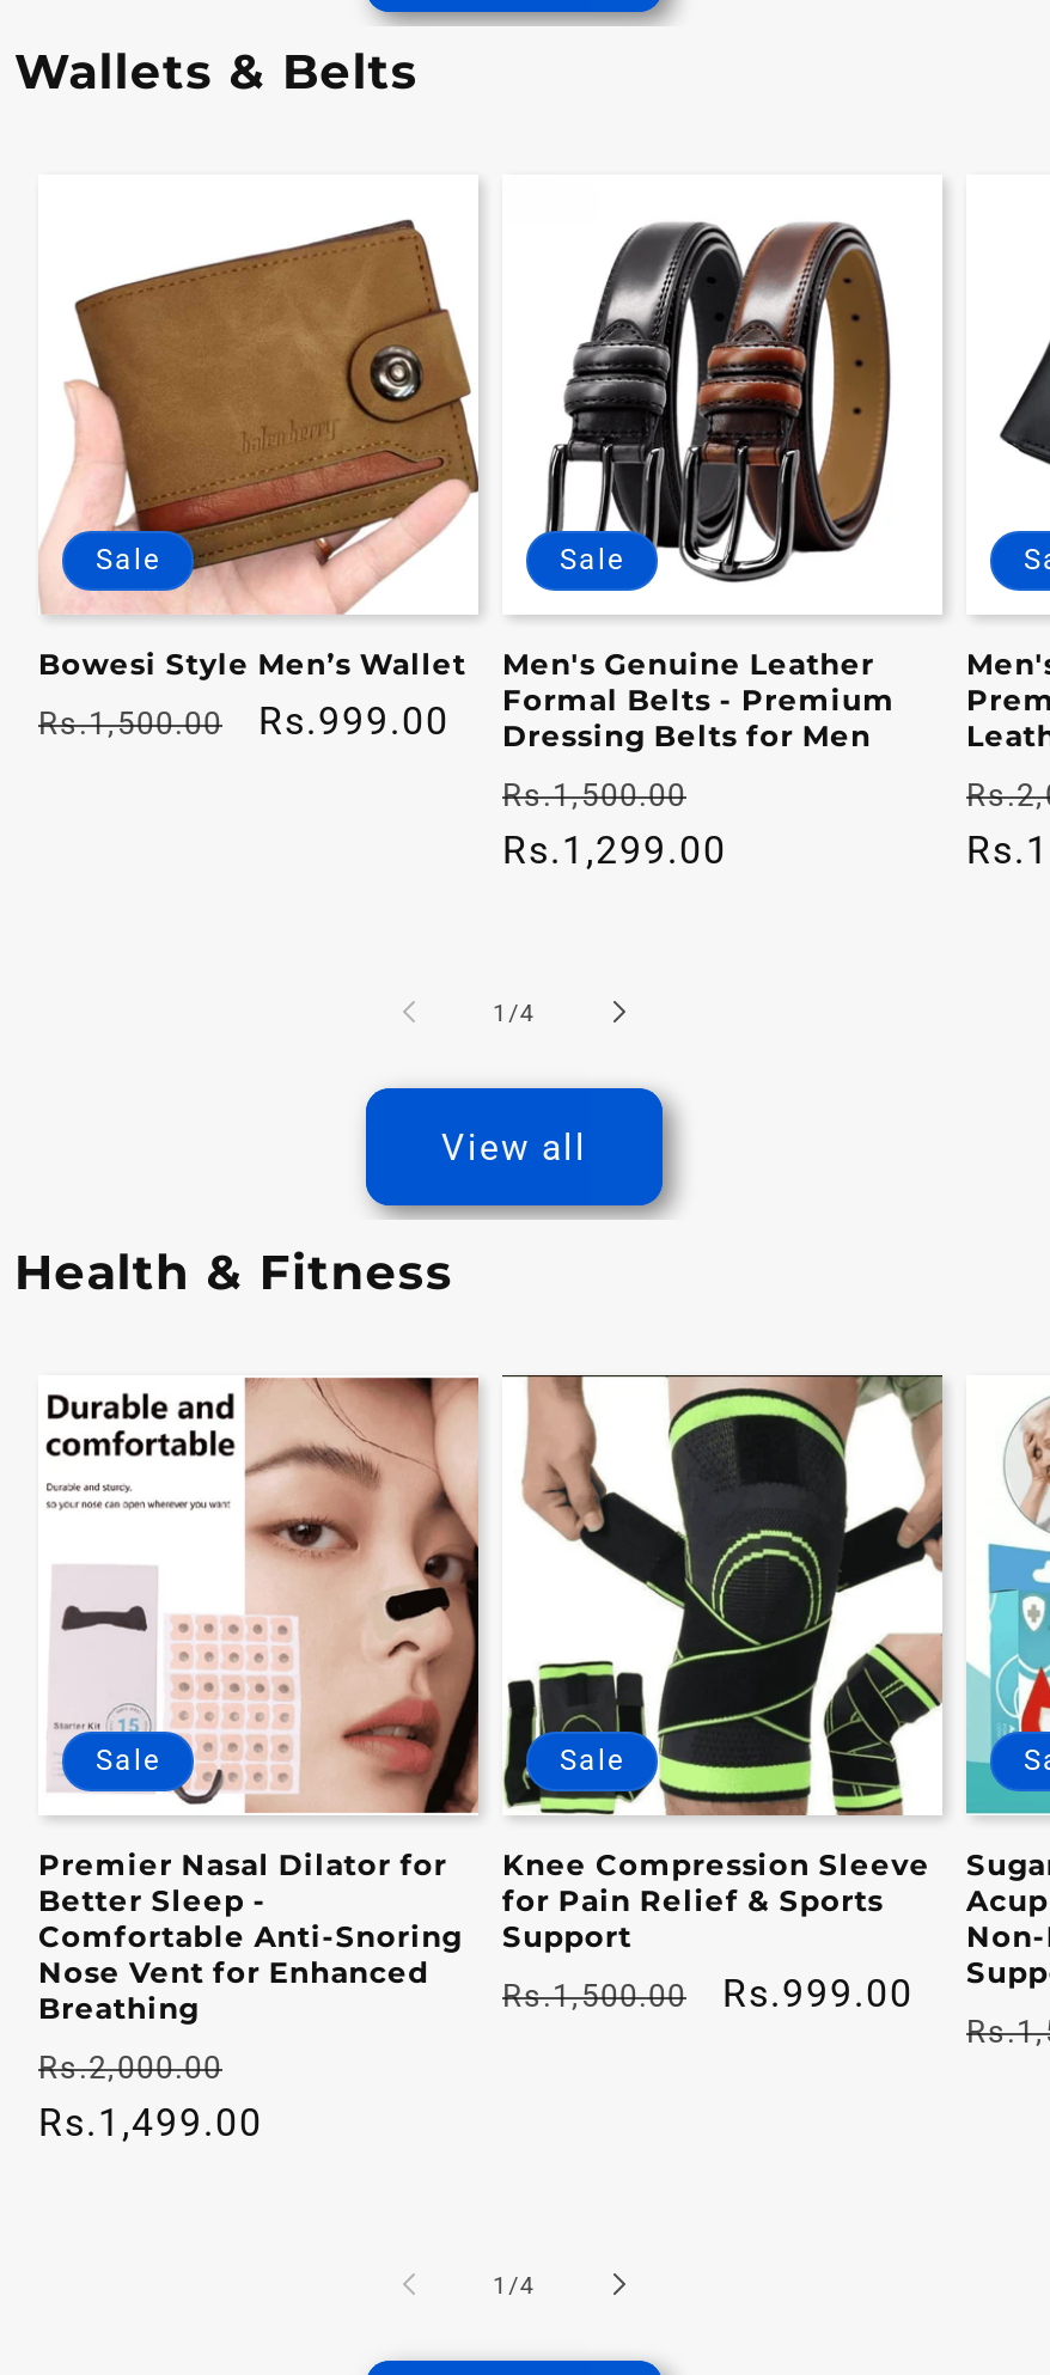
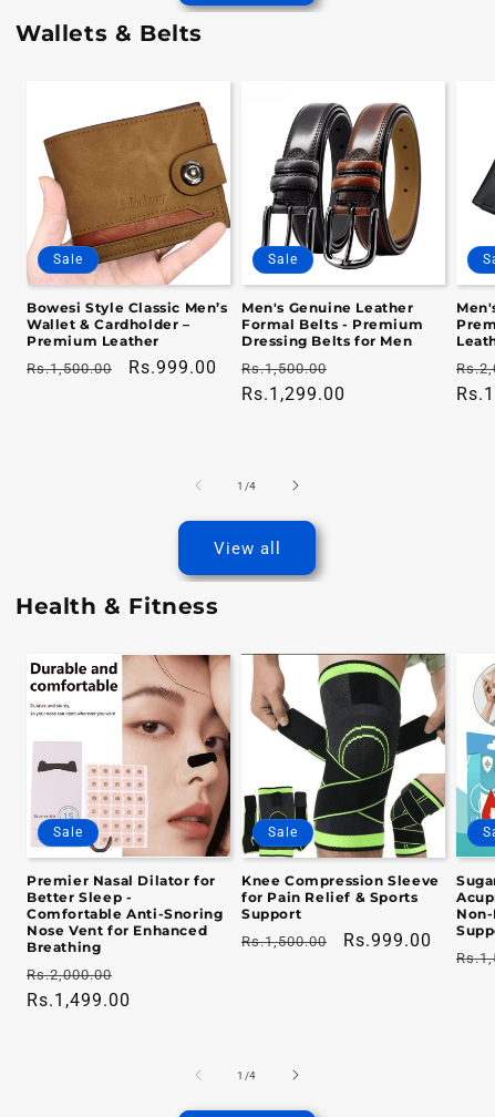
- Bowesi Style Men’s Wallet
+ Bowesi Style Classic Men’s
+ Wallet & Cardholder –
+ Premium Leather
